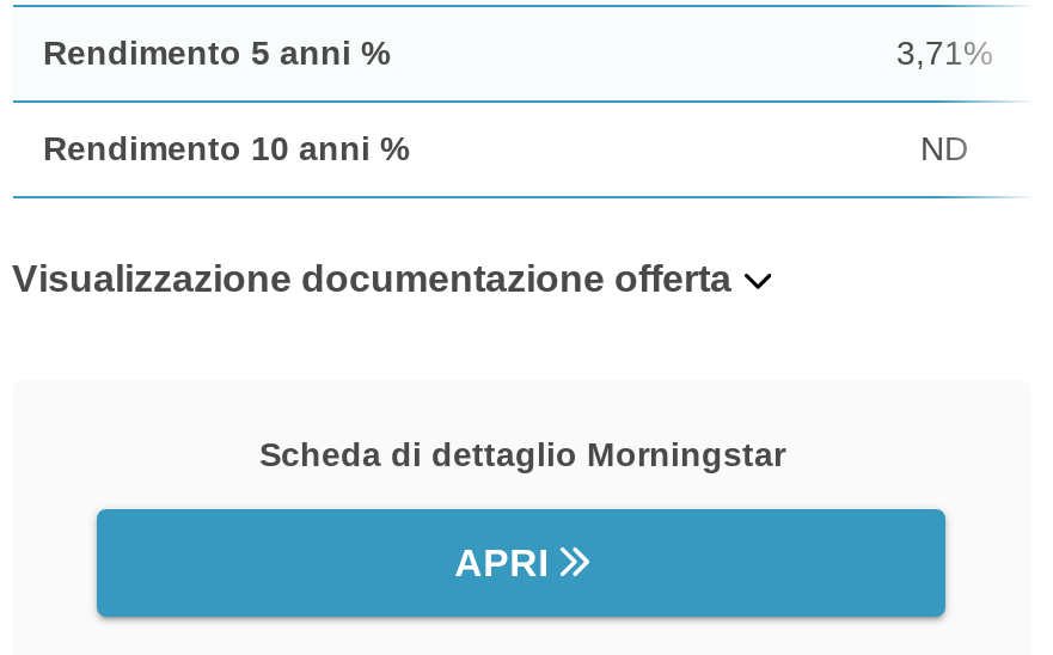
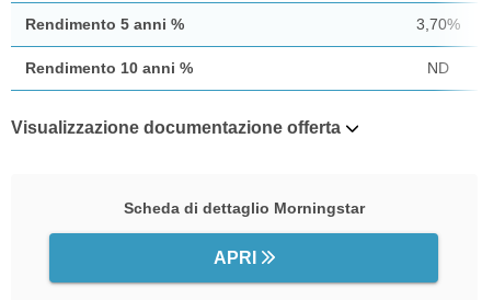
- 3,71%
+ 3,70%
